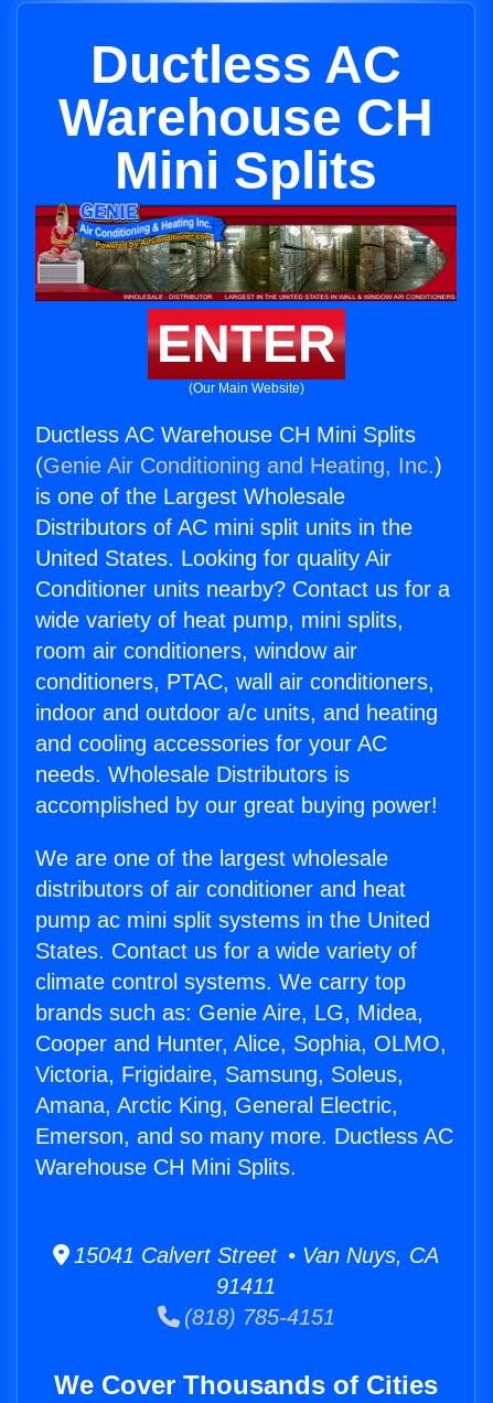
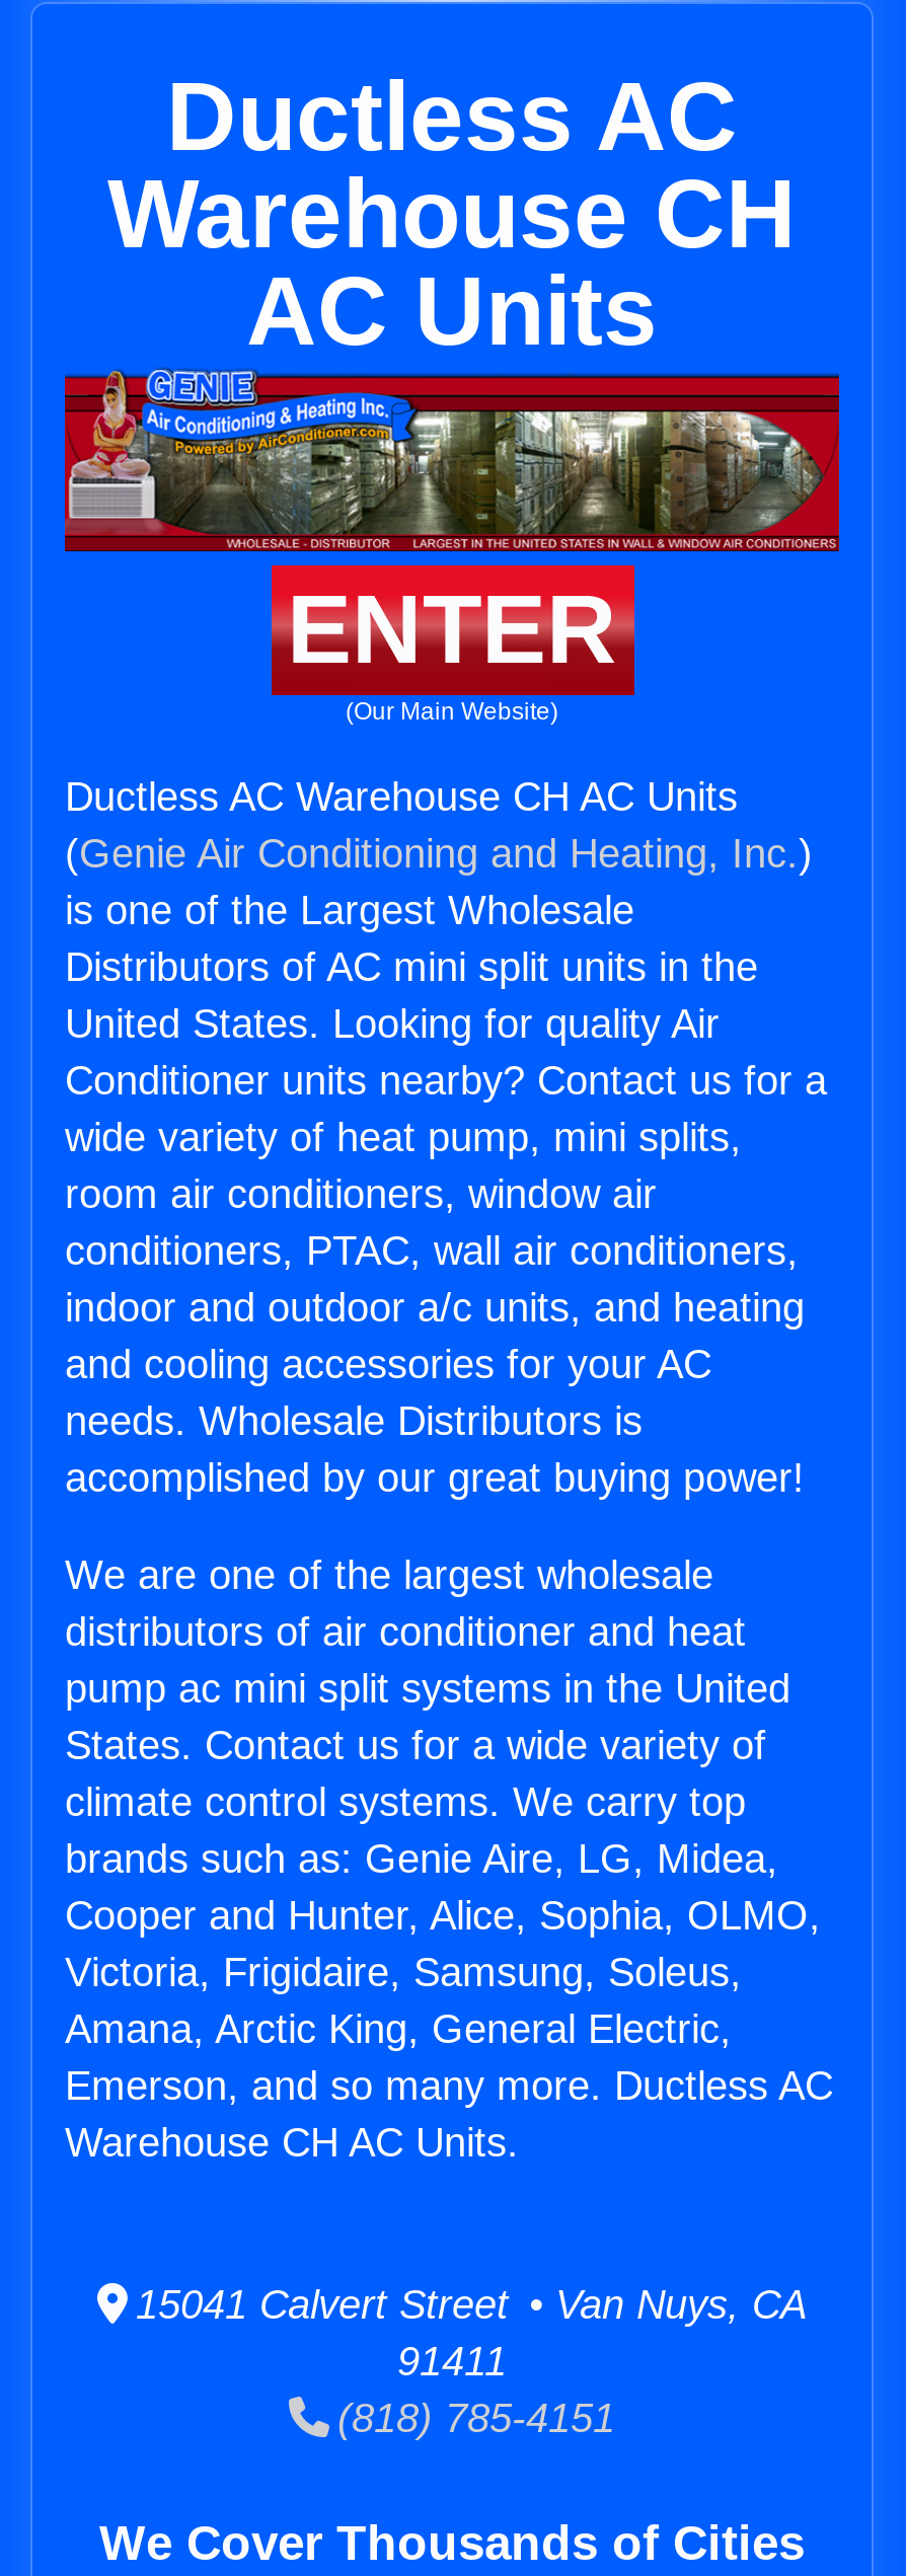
- Mini Splits
+ AC Units

- Ductless AC Warehouse CH Mini Splits
+ Ductless AC Warehouse CH AC Units

- Warehouse CH Mini Splits.
+ Warehouse CH AC Units.
